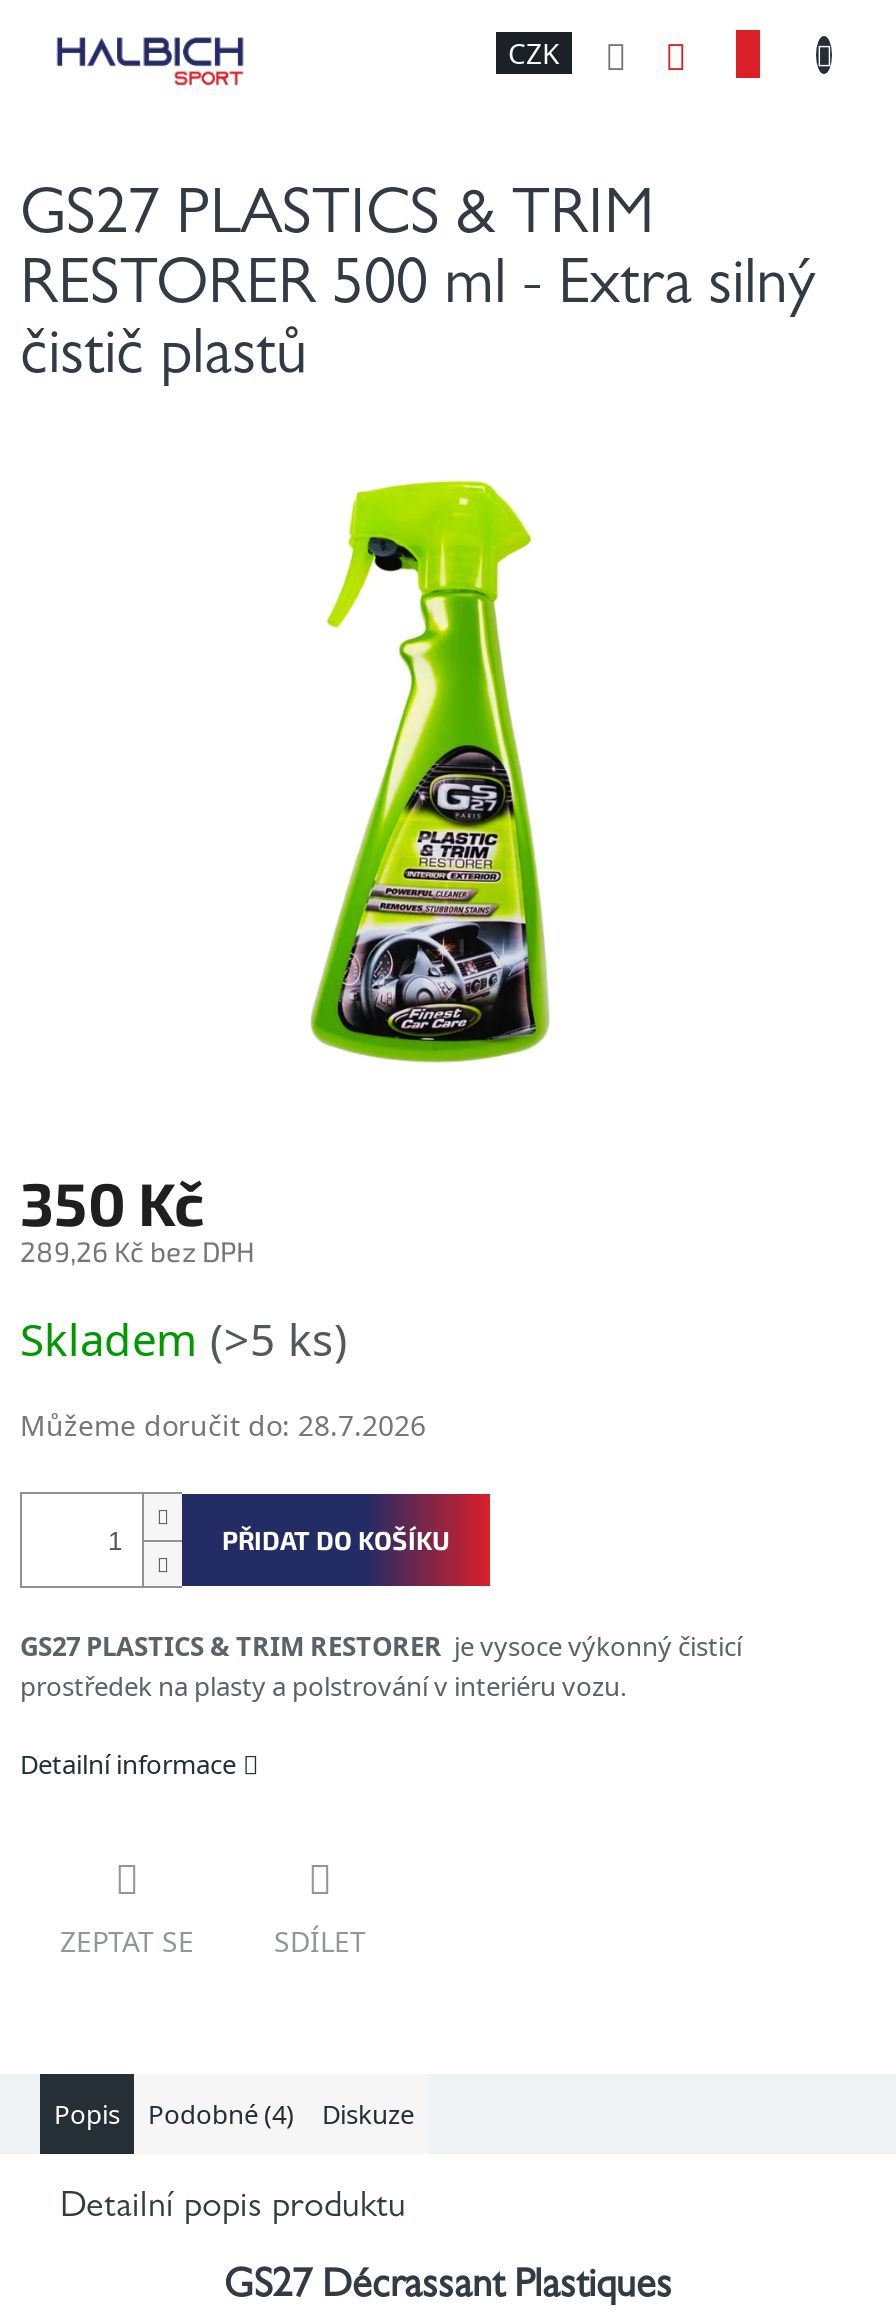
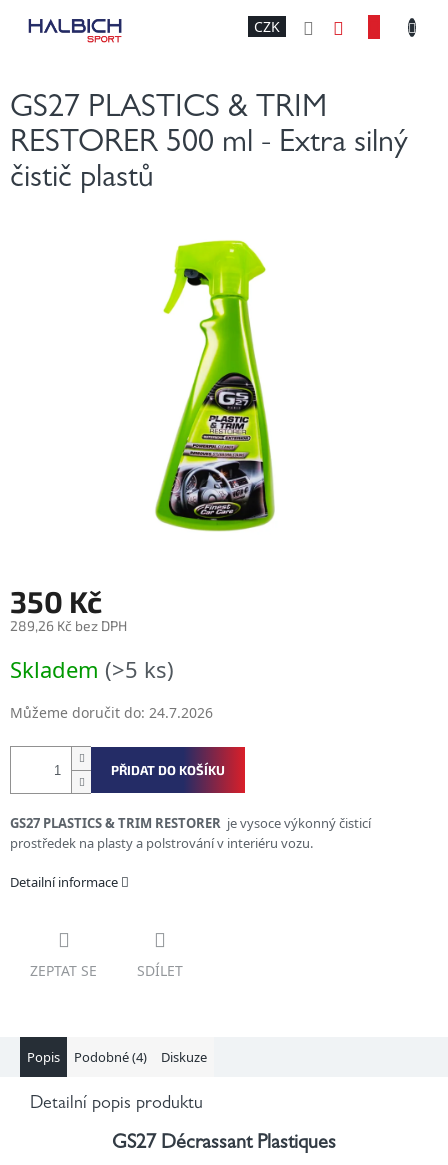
- Můžeme doručit do: 28.7.2026
+ Můžeme doručit do: 24.7.2026
